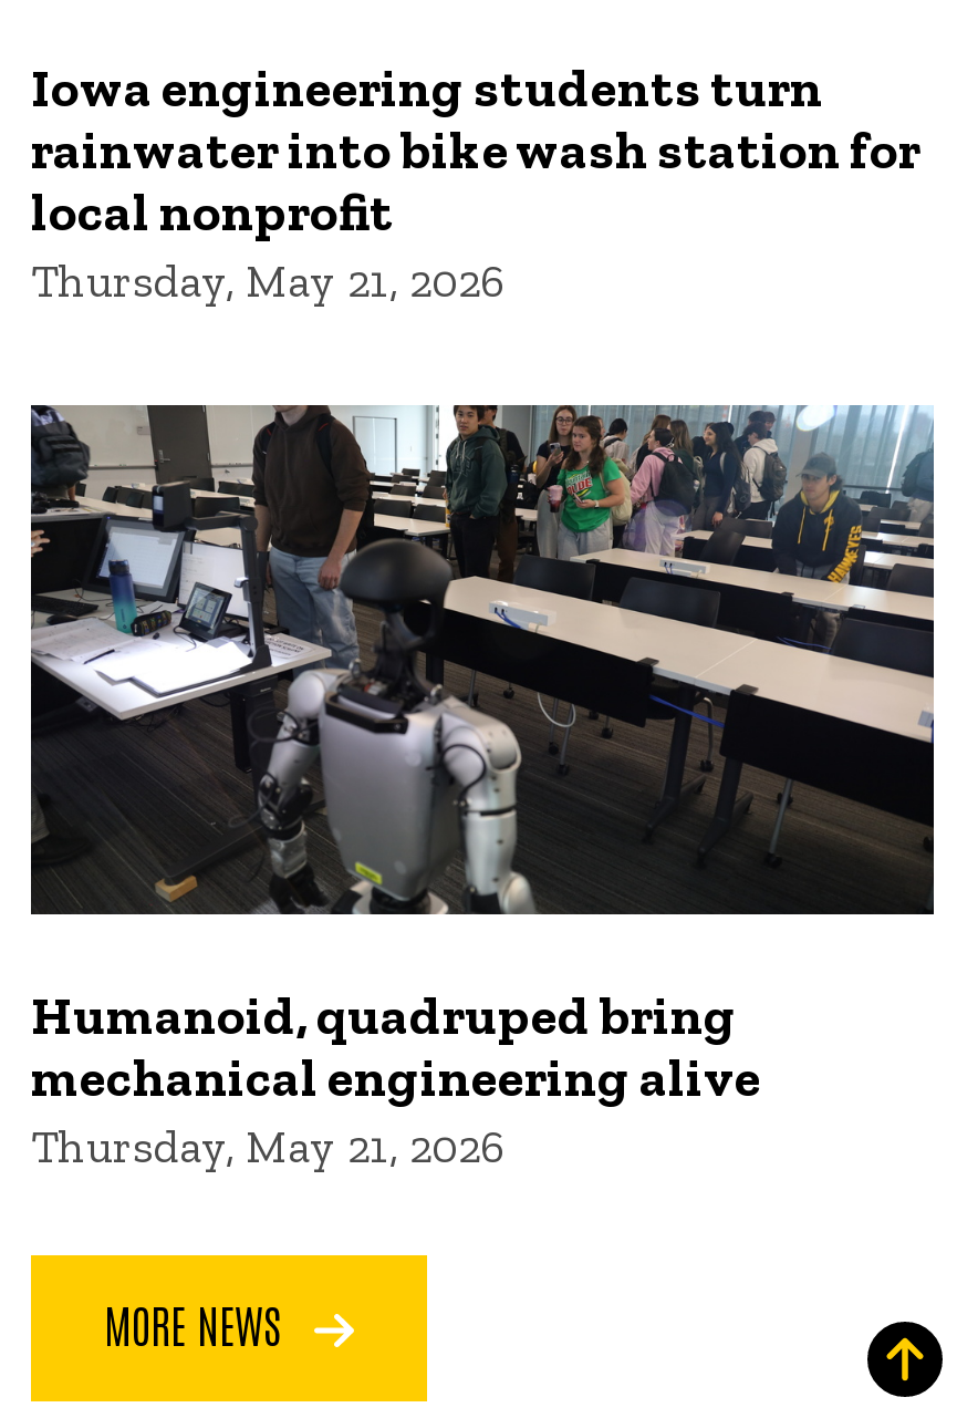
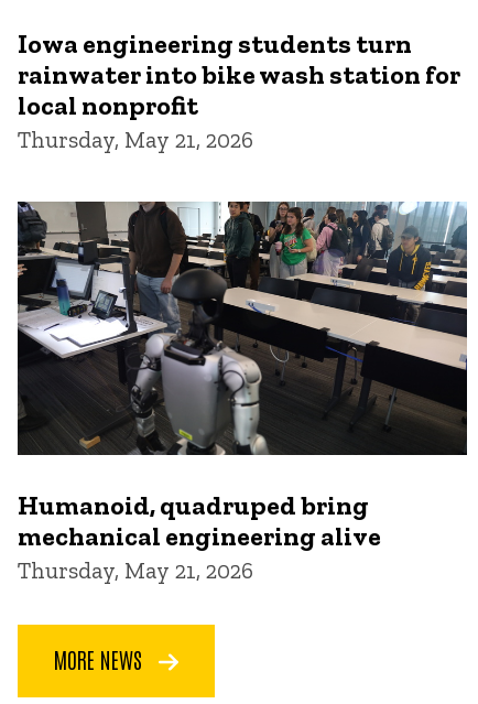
- [image]
